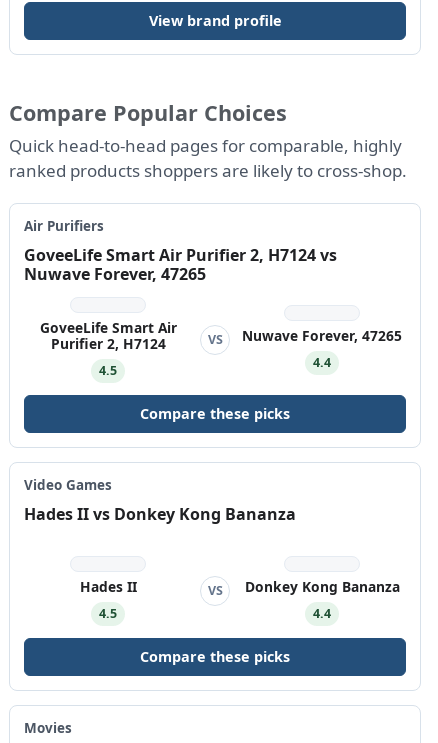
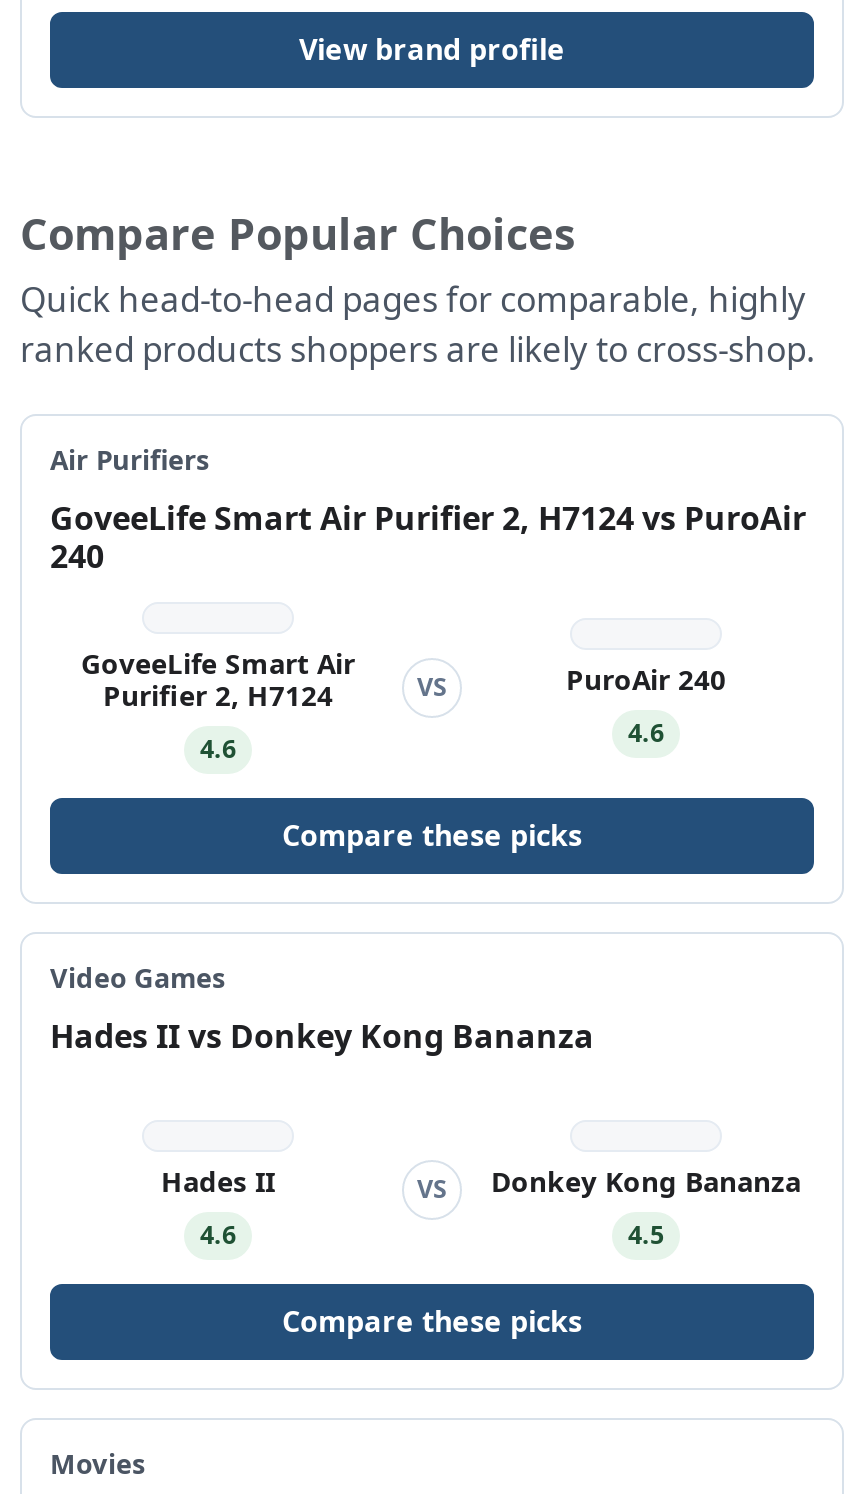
- GoveeLife Smart Air Purifier 2, H7124 vs
- Nuwave Forever, 47265
+ GoveeLife Smart Air Purifier 2, H7124 vs PuroAir
+ 240

- Nuwave Forever, 47265
+ PuroAir 240

- 4.4
+ 4.6

- 4.5
+ 4.6

- 4.5
+ 4.6

- 4.4
+ 4.5
